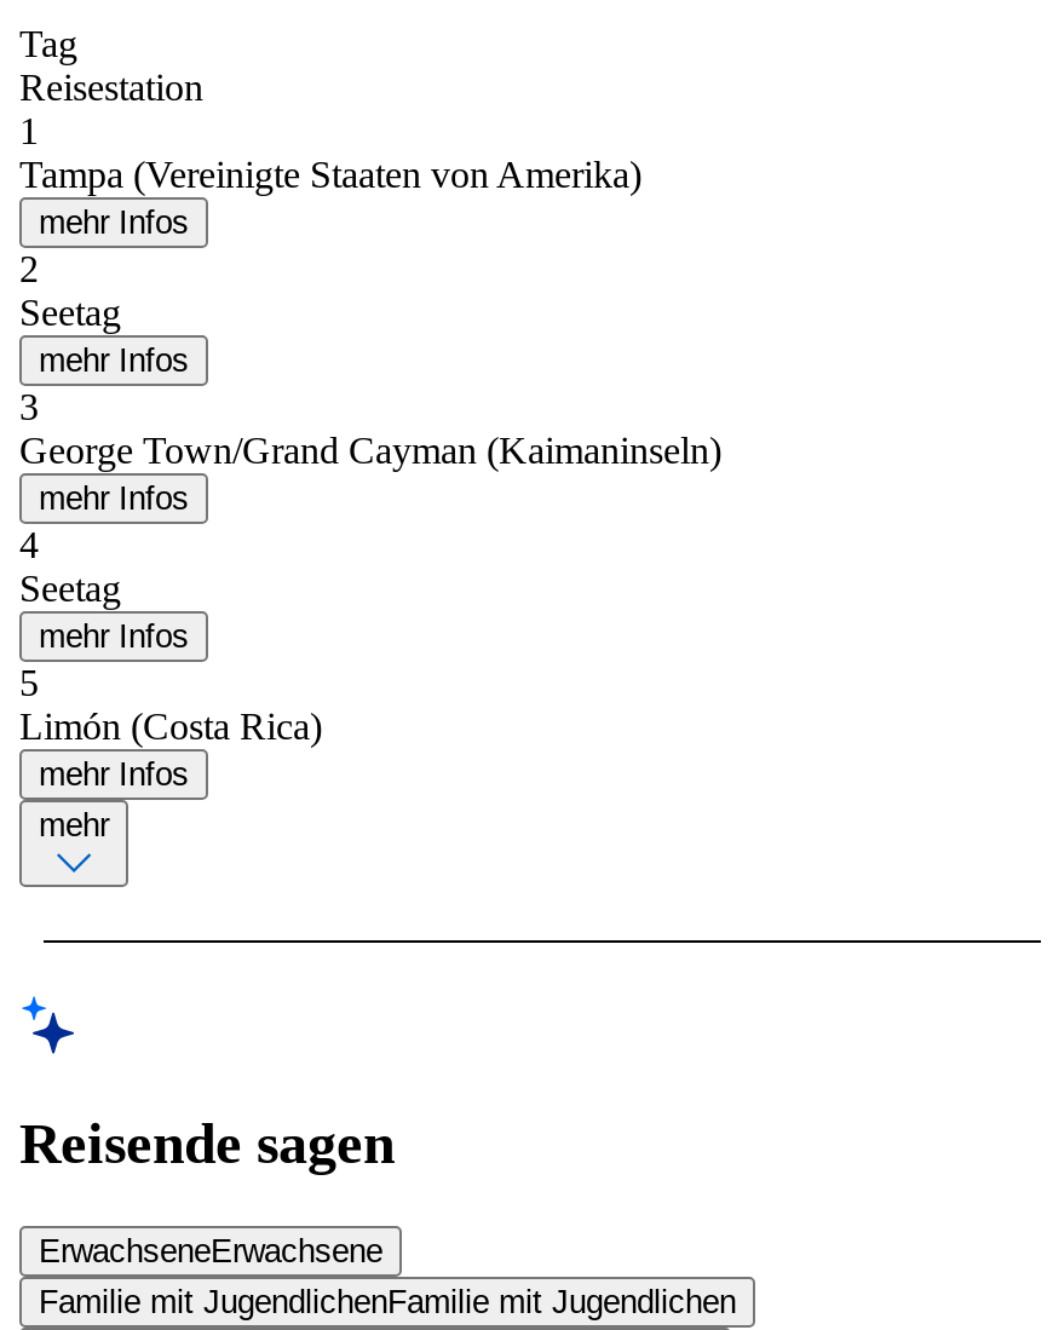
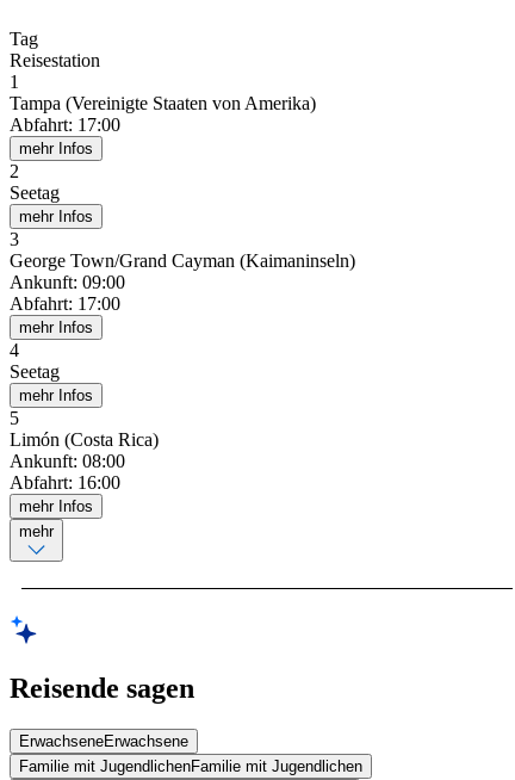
+ Abfahrt: 17:00

+ Ankunft: 09:00
+ Abfahrt: 17:00

+ Ankunft: 08:00
+ Abfahrt: 16:00
